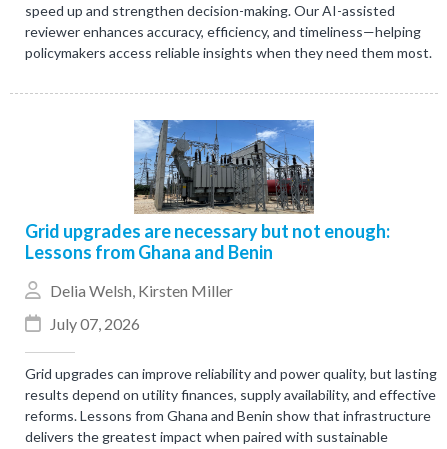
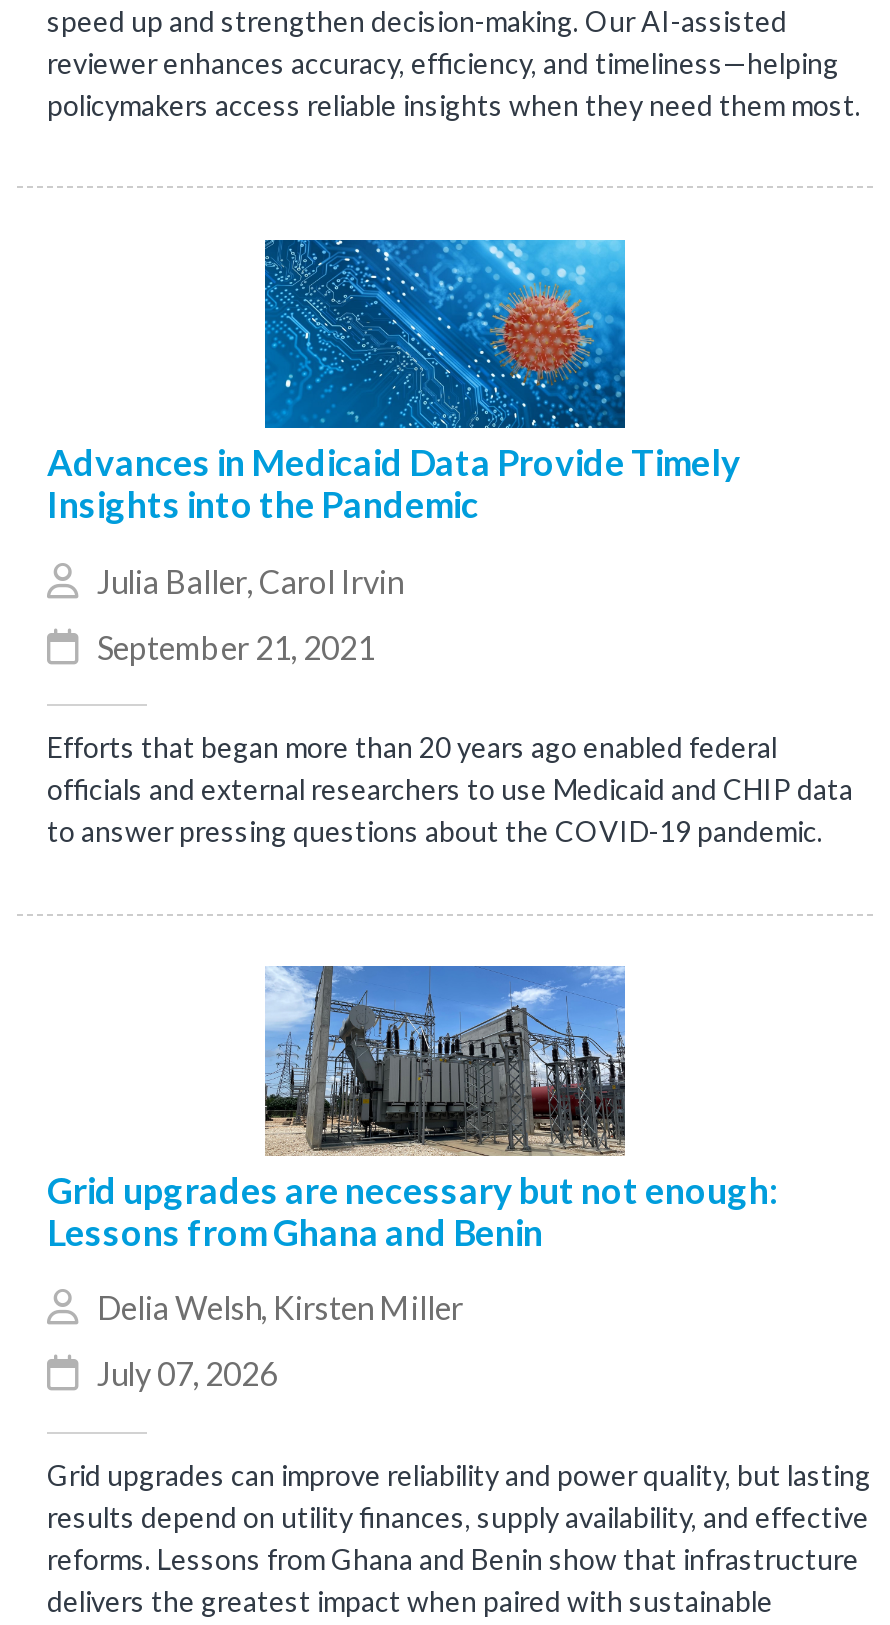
+ [image]
+ Advances in Medicaid Data Provide Timely
+ Insights into the Pandemic
+ Julia Baller, Carol Irvin
+ September 21, 2021
+ Efforts that began more than 20 years ago enabled federal
+ officials and external researchers to use Medicaid and CHIP data
+ to answer pressing questions about the COVID-19 pandemic.
